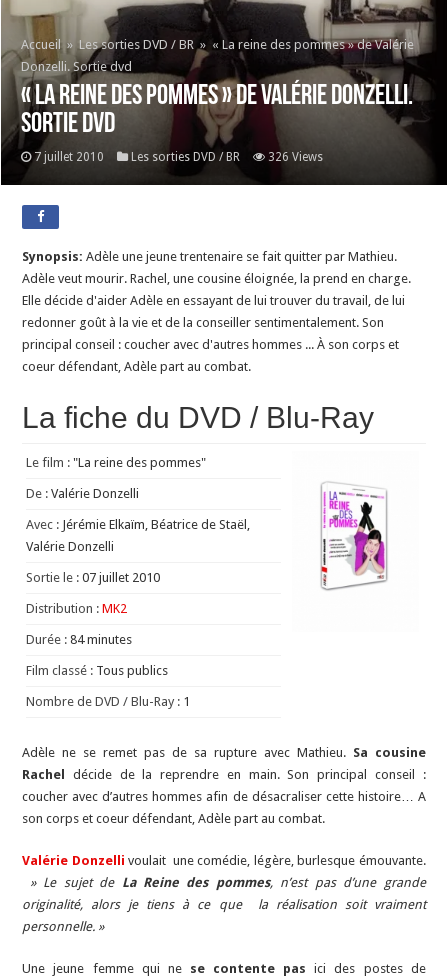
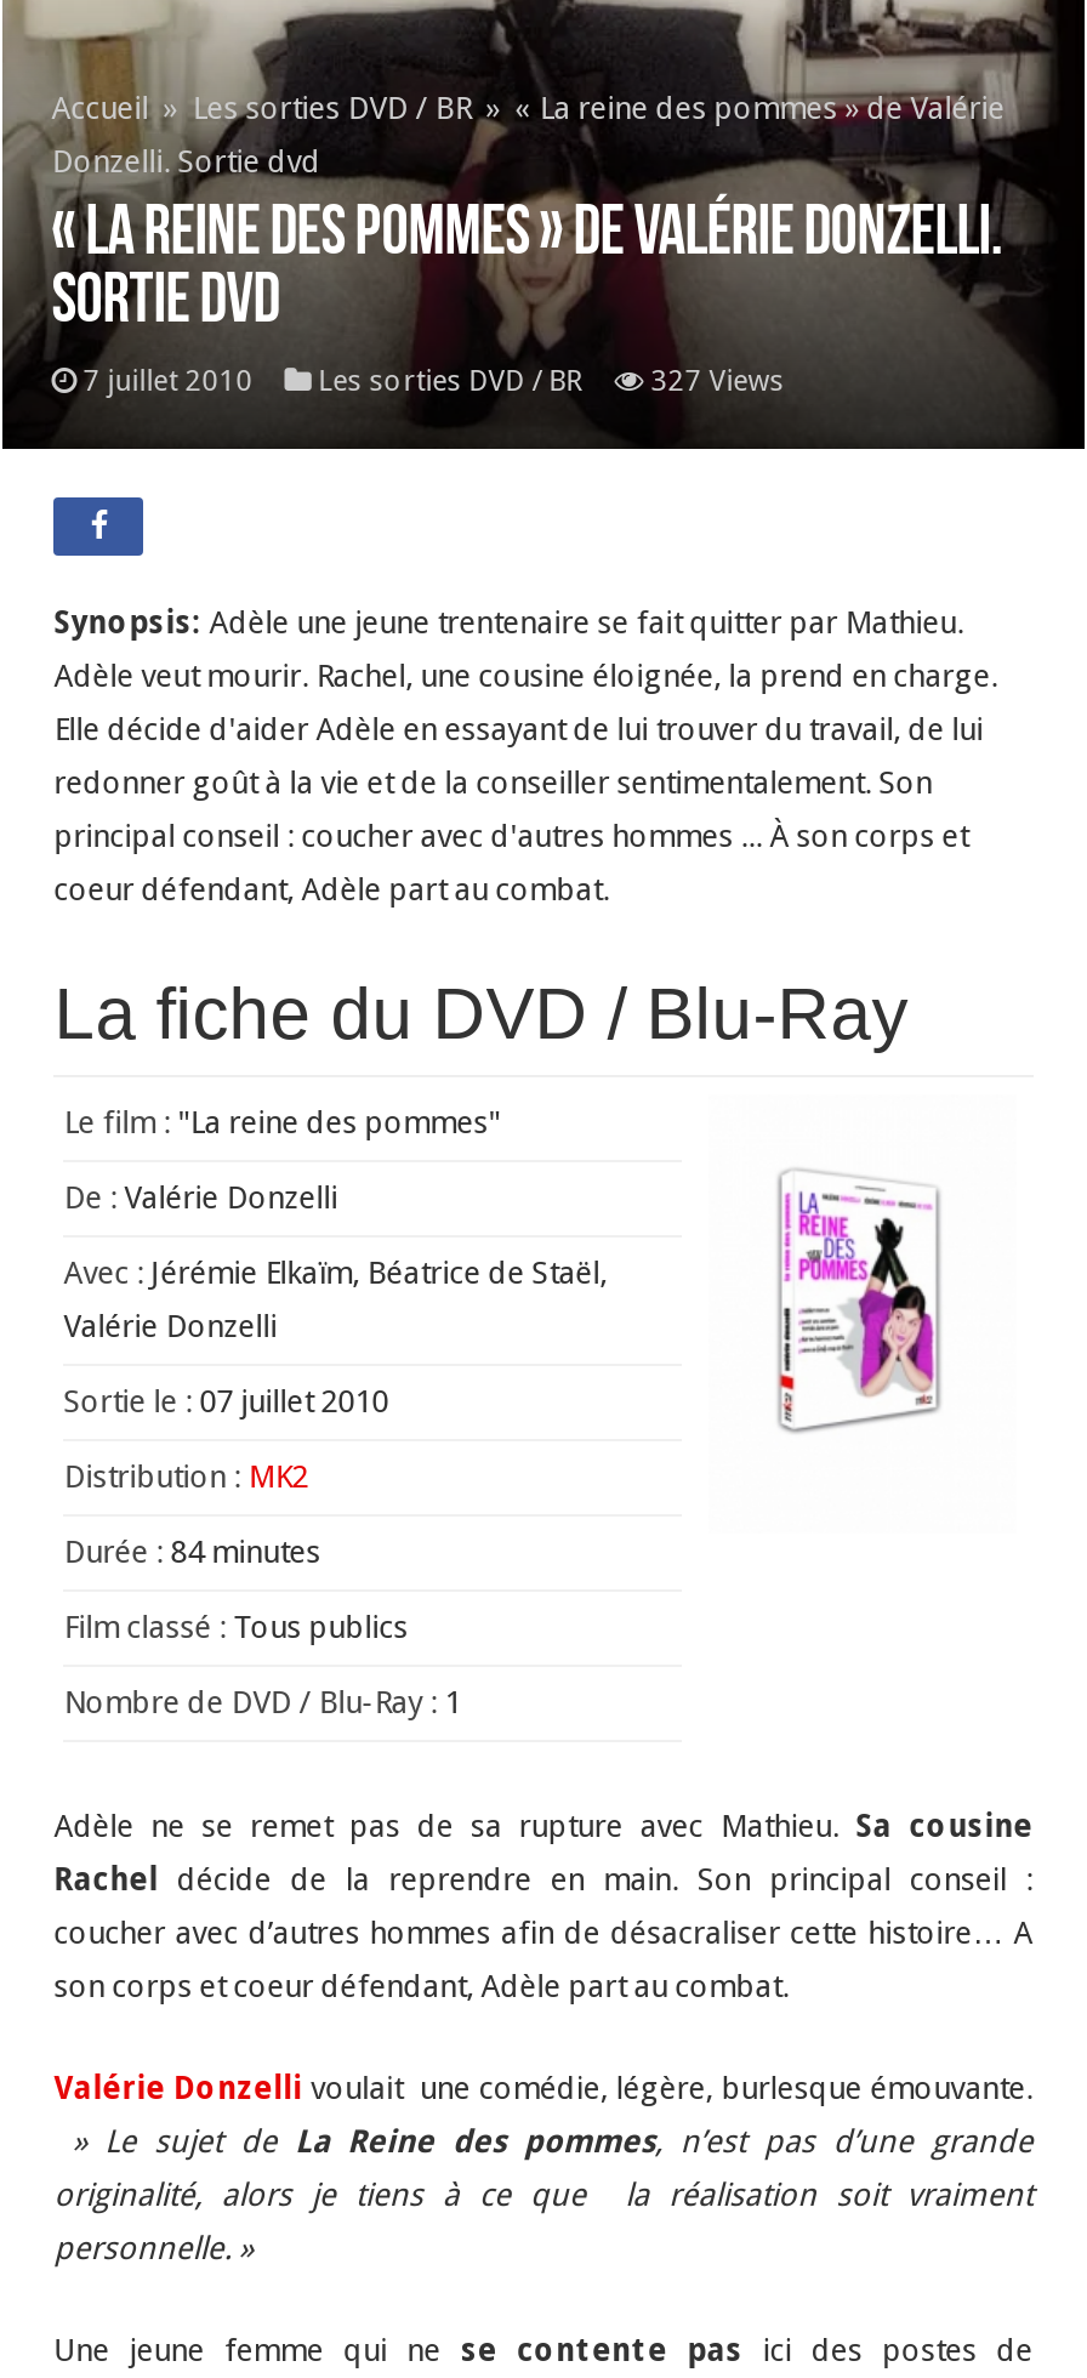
- 7 juillet 2010 Les sorties DVD / BR 326 Views
+ 7 juillet 2010 Les sorties DVD / BR 327 Views
